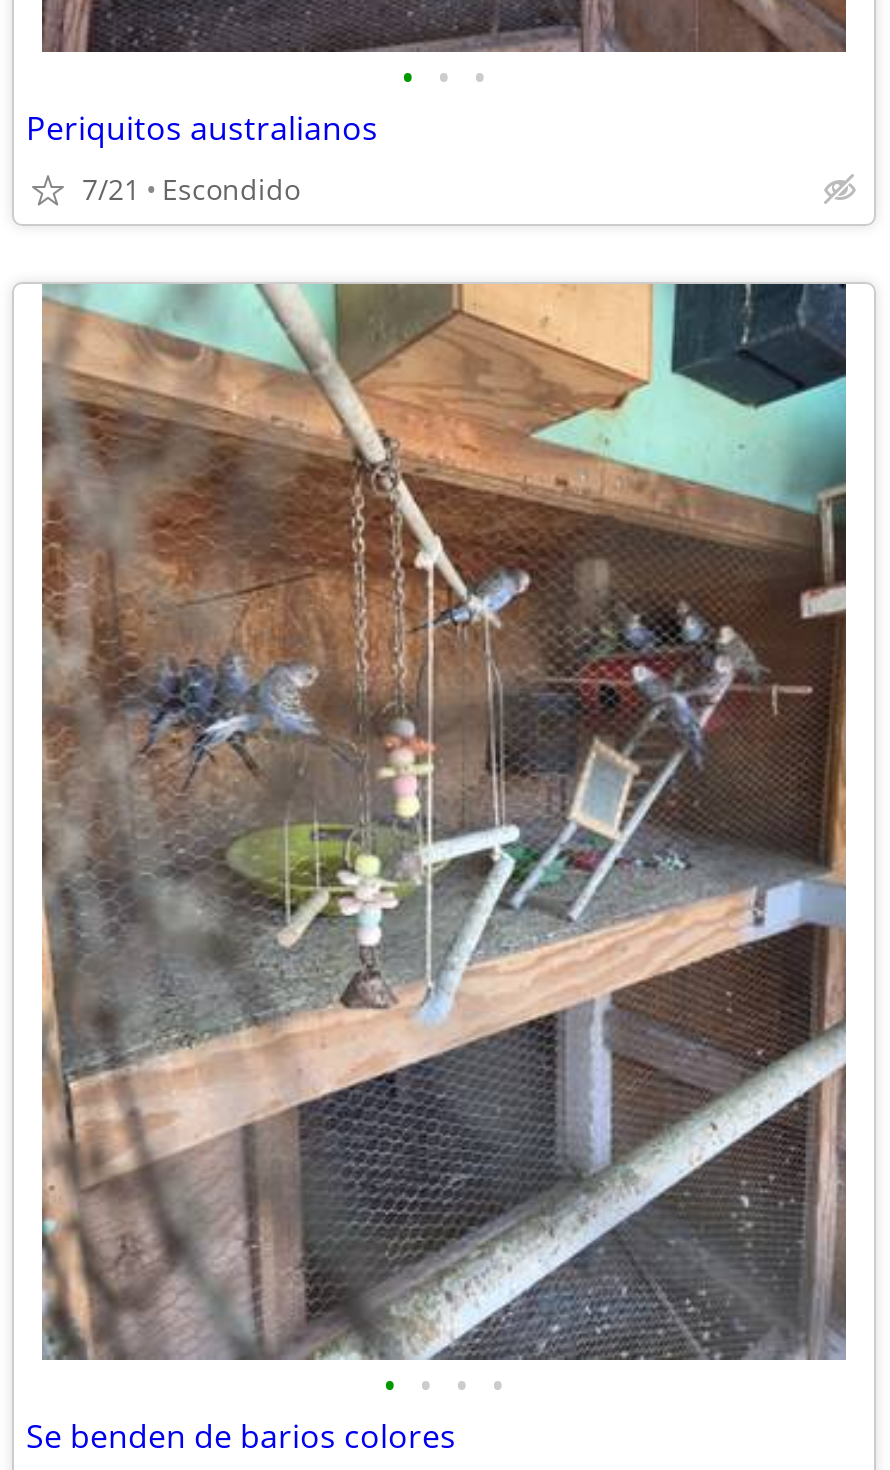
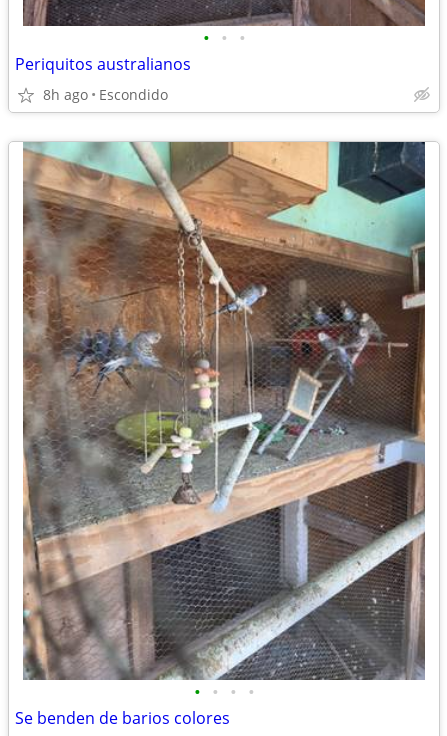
- 7/21 Escondido
+ 8h ago Escondido
